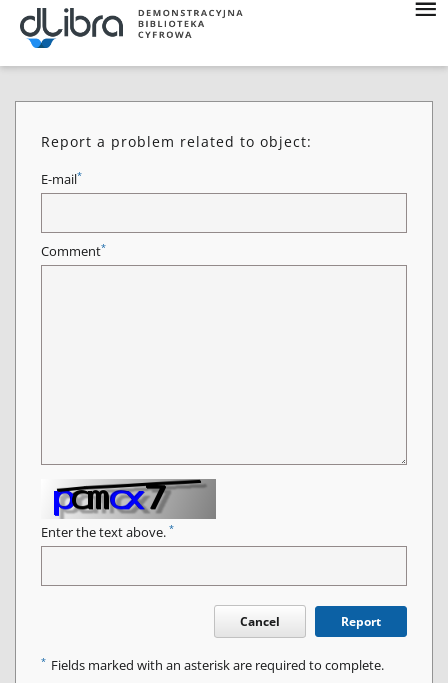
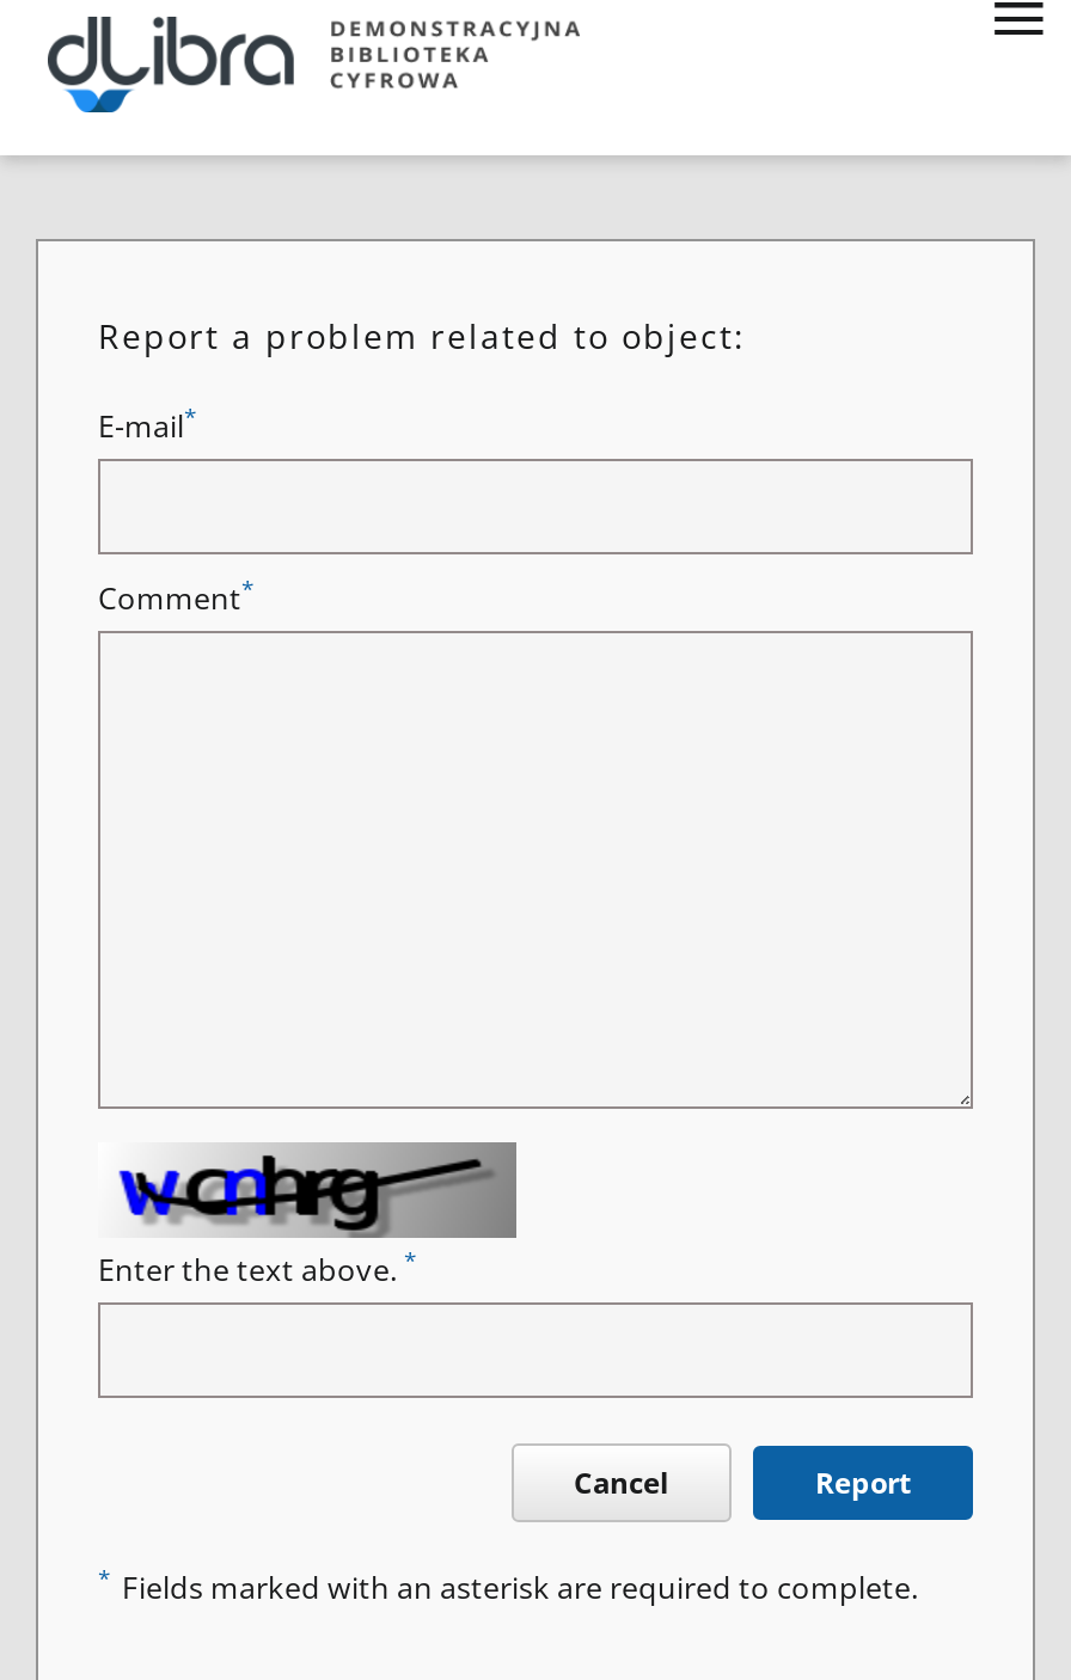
- [image]
+ [image]
